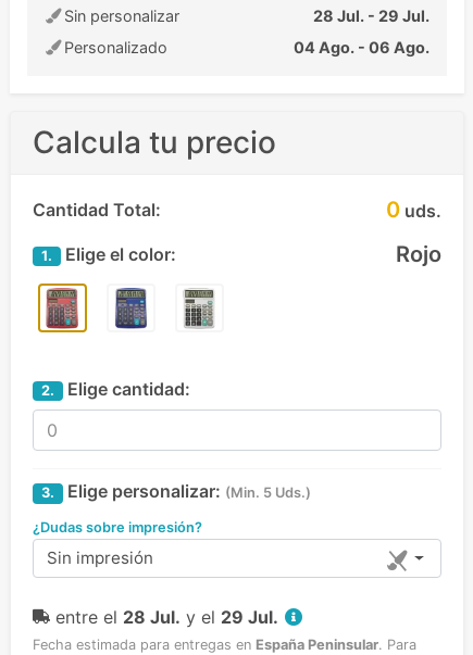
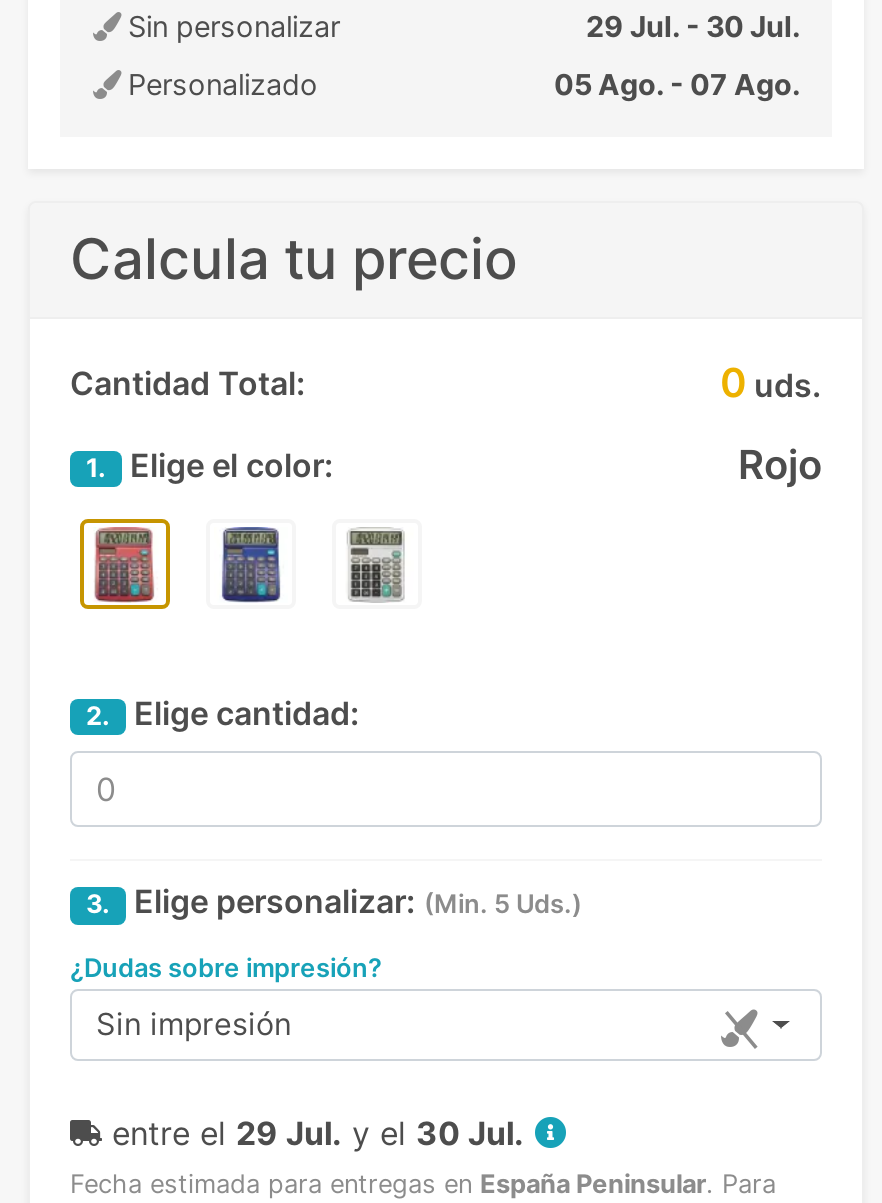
- 28 Jul. - 29 Jul.
+ 29 Jul. - 30 Jul.

- 04 Ago. - 06 Ago.
+ 05 Ago. - 07 Ago.

- entre el 28 Jul. y el 29 Jul.
+ entre el 29 Jul. y el 30 Jul.
